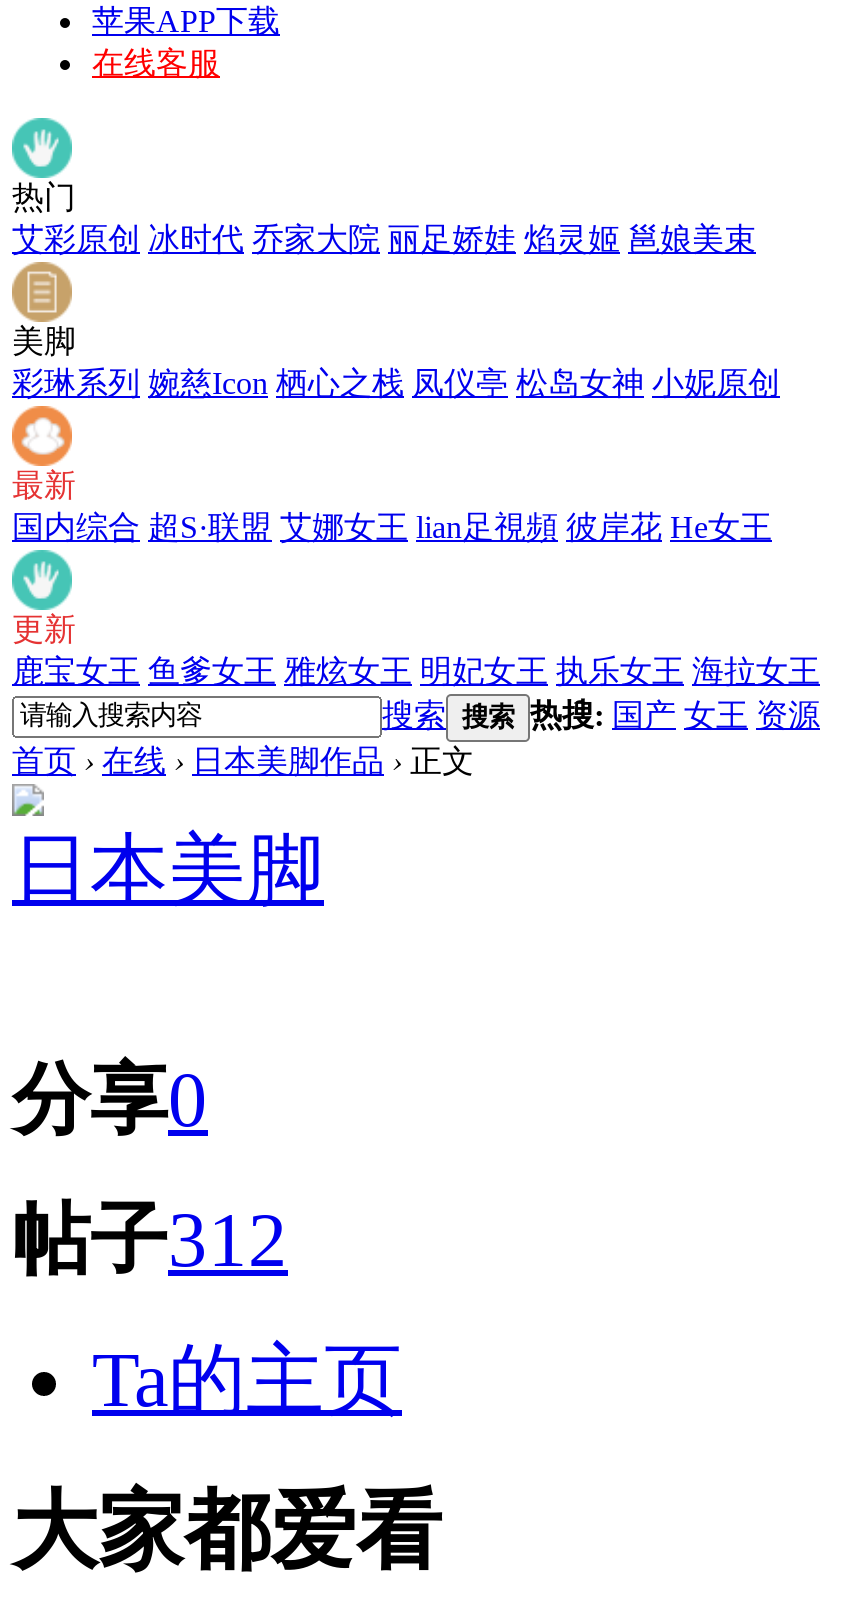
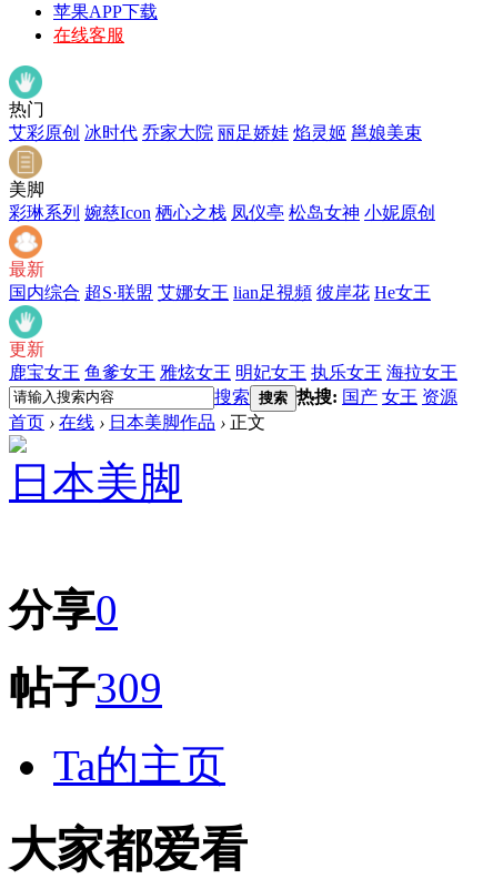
- 帖子312
+ 帖子309
